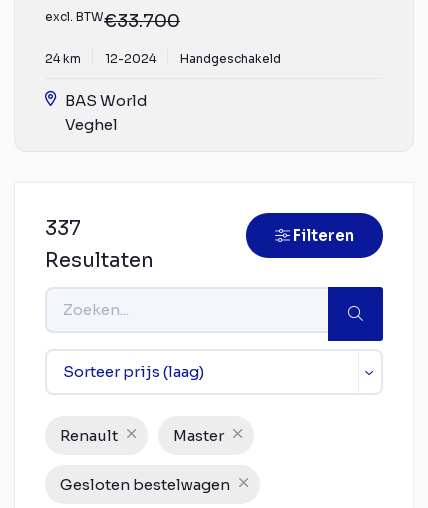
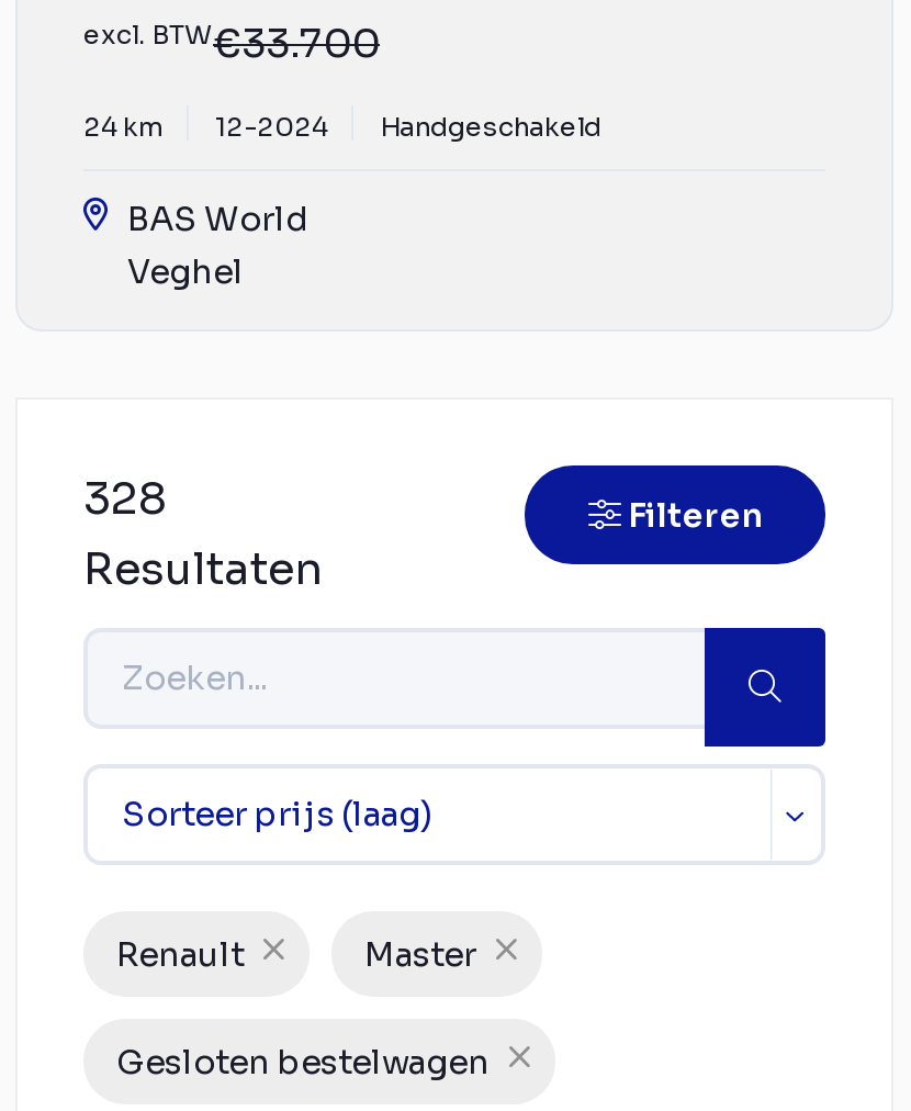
- 337
+ 328
